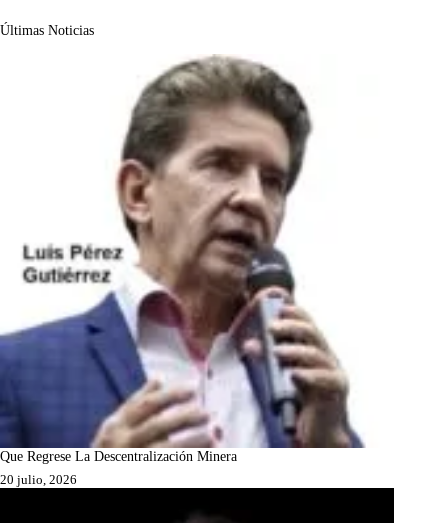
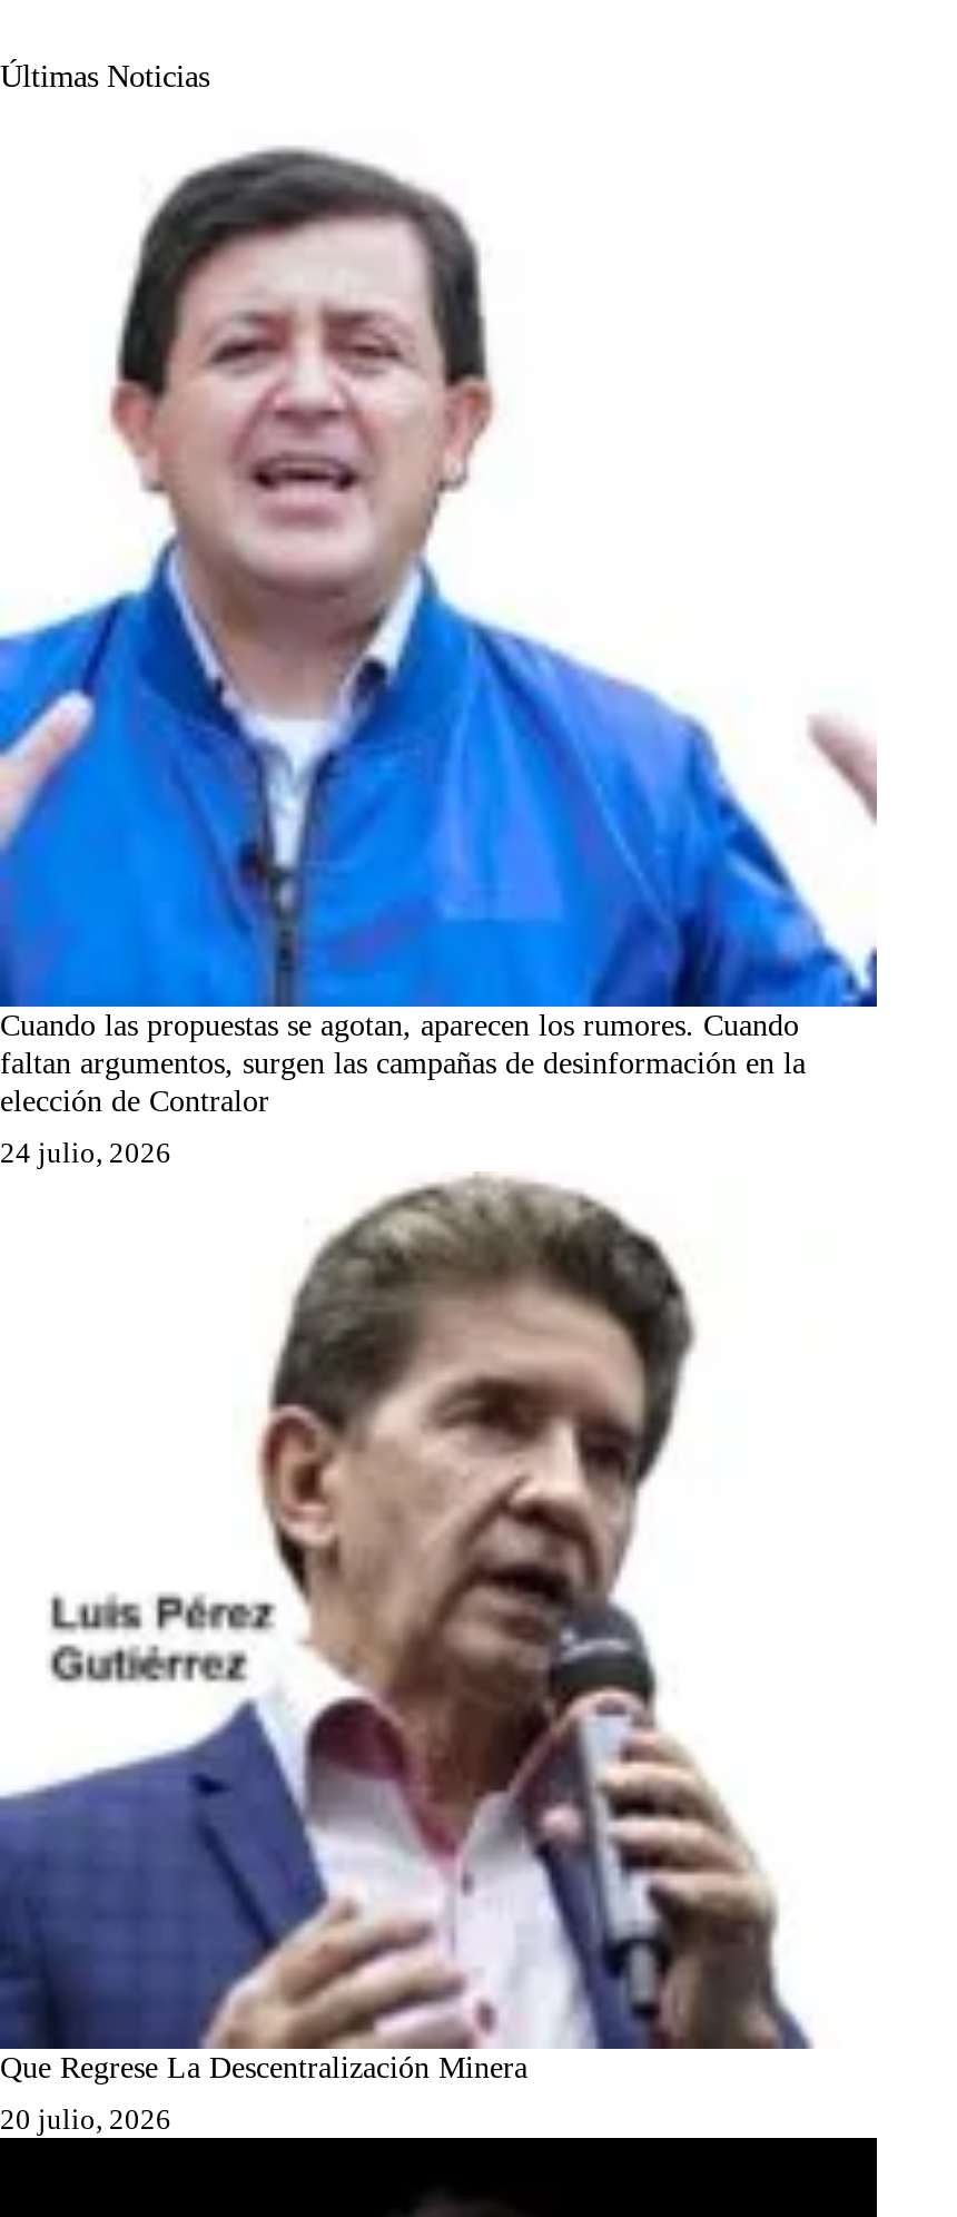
+ [image]
+ Cuando las propuestas se agotan, aparecen los rumores. Cuando
+ faltan argumentos, surgen las campañas de desinformación en la
+ elección de Contralor
+ 24 julio, 2026
